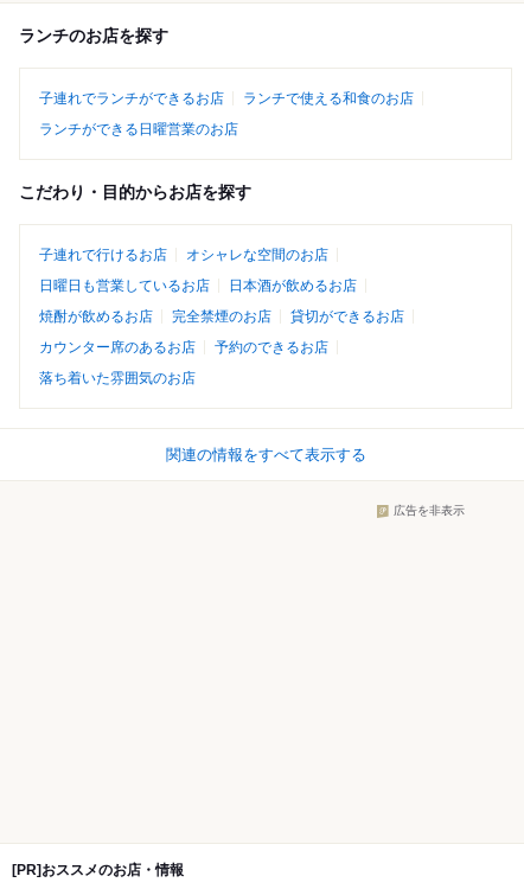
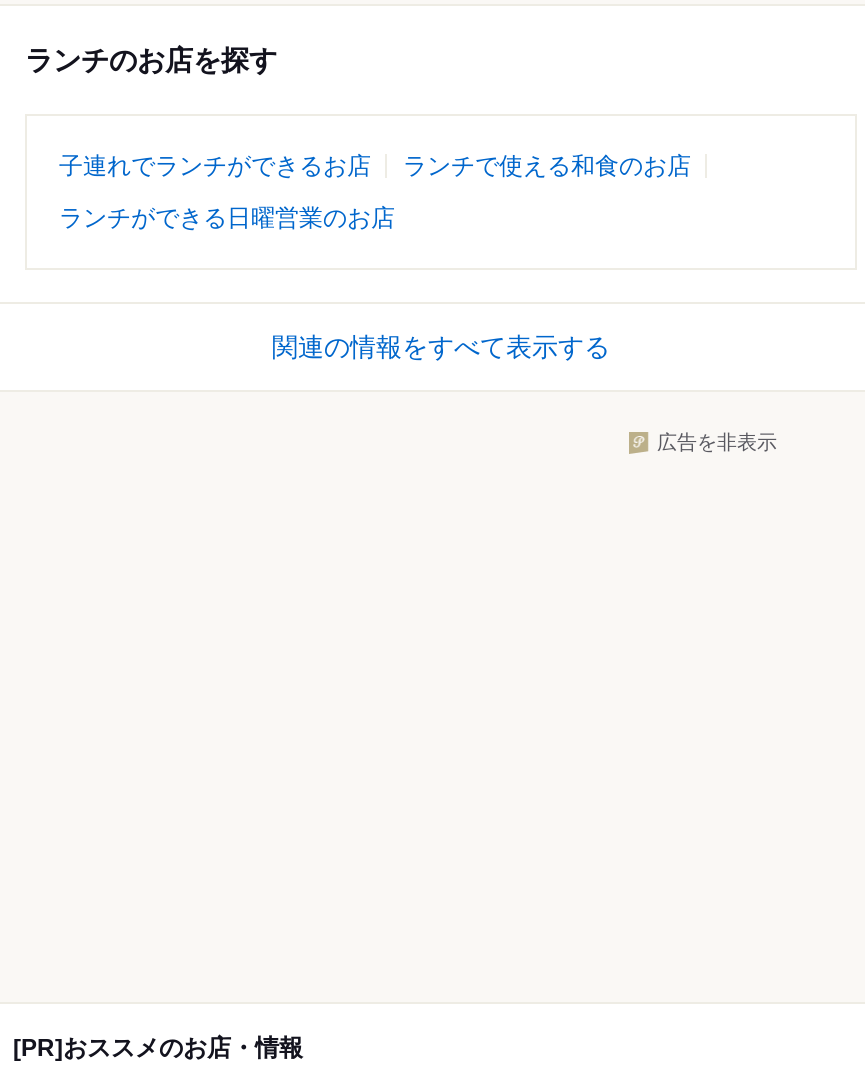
- こだわり・目的からお店を探す
- 子連れで行けるお店
- オシャレな空間のお店
- 日曜日も営業しているお店
- 日本酒が飲めるお店
- 焼酎が飲めるお店
- 完全禁煙のお店
- 貸切ができるお店
- カウンター席のあるお店
- 予約のできるお店
- 落ち着いた雰囲気のお店
